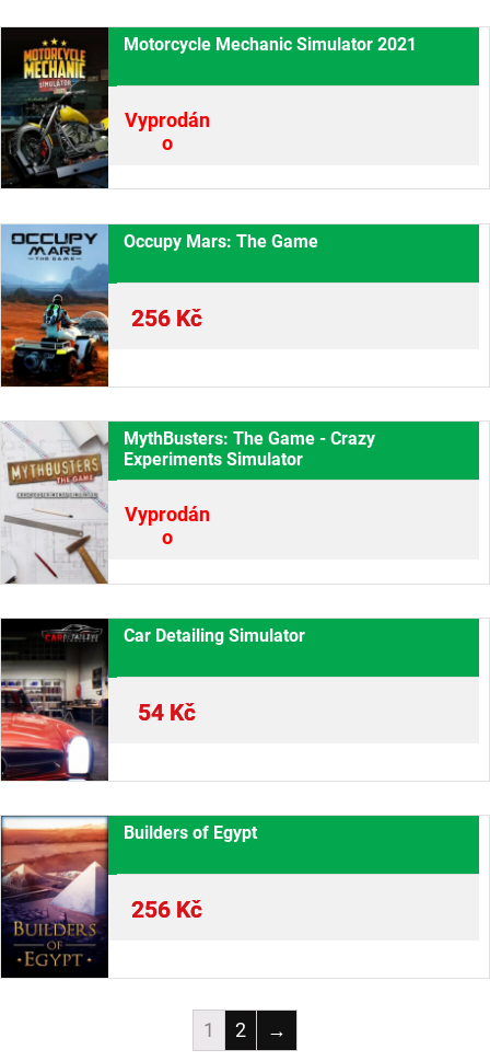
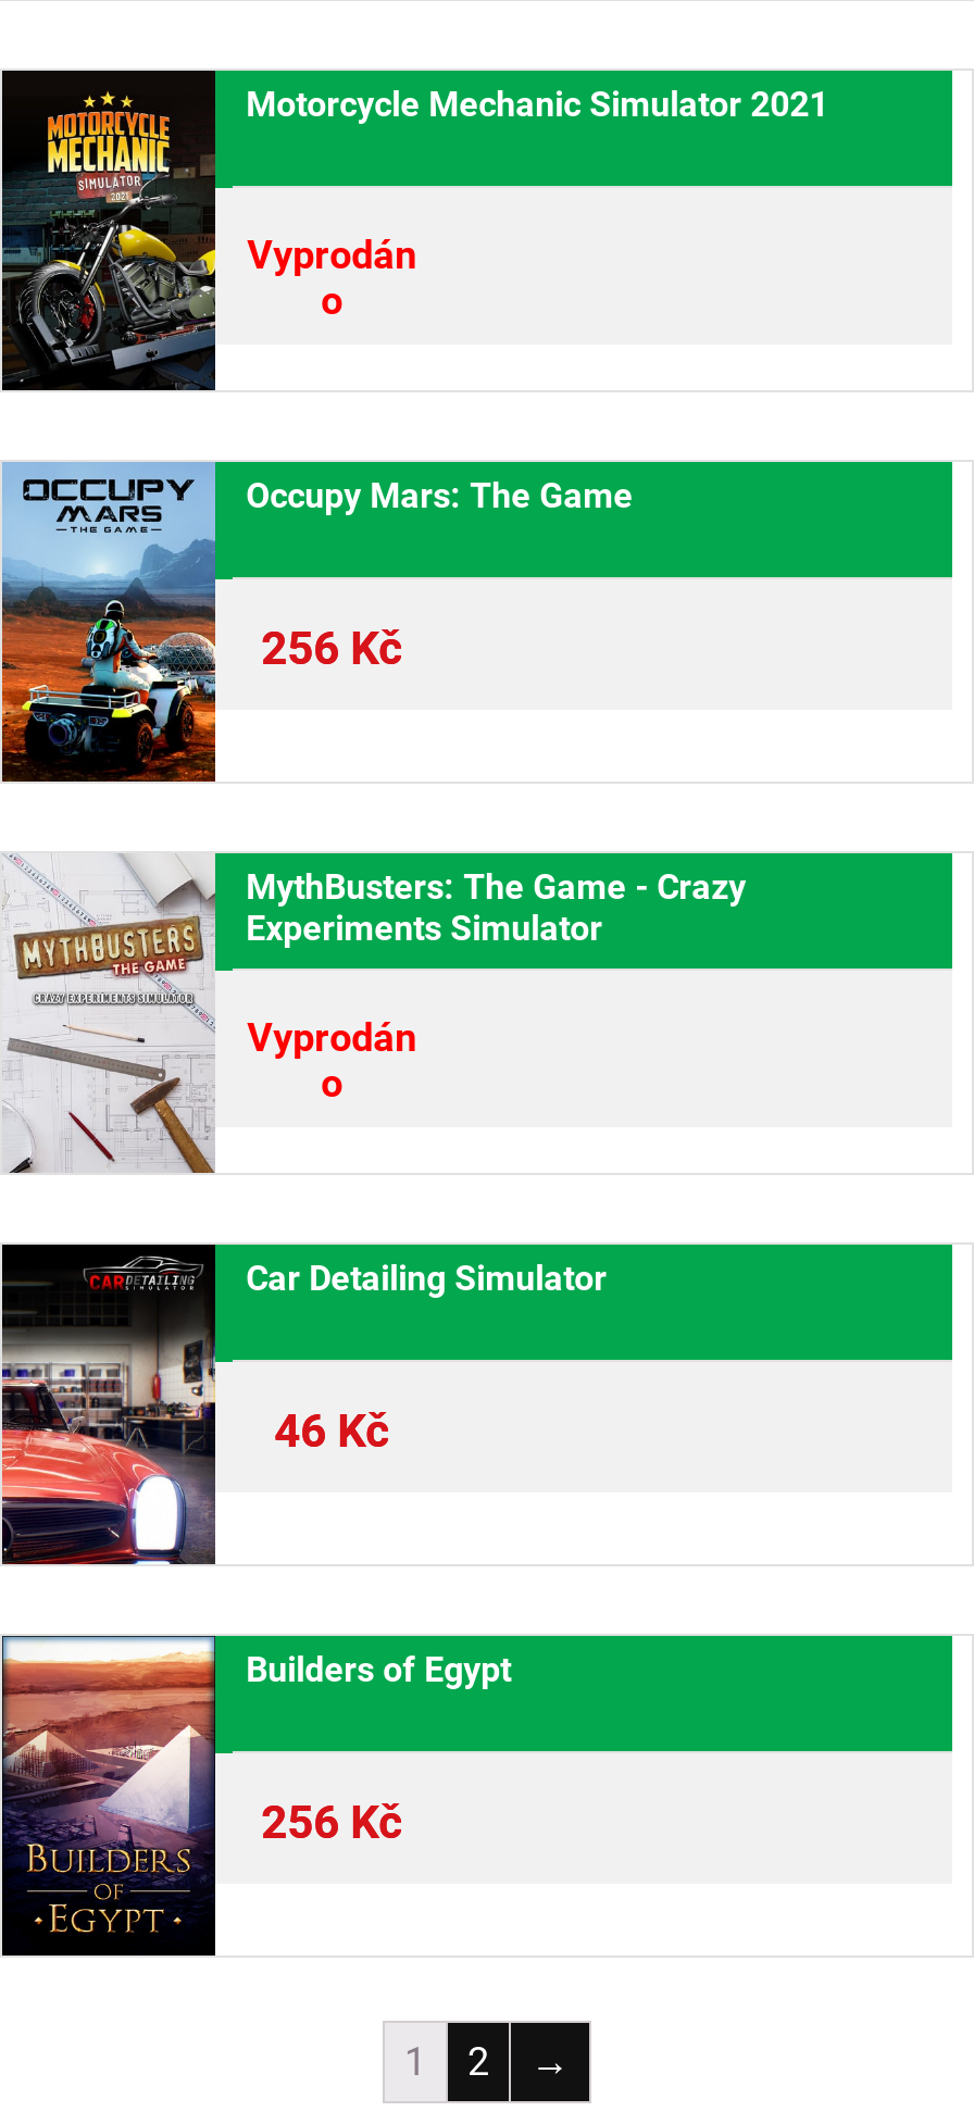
- 54 Kč
+ 46 Kč
